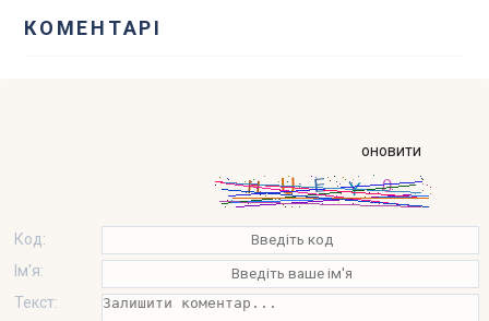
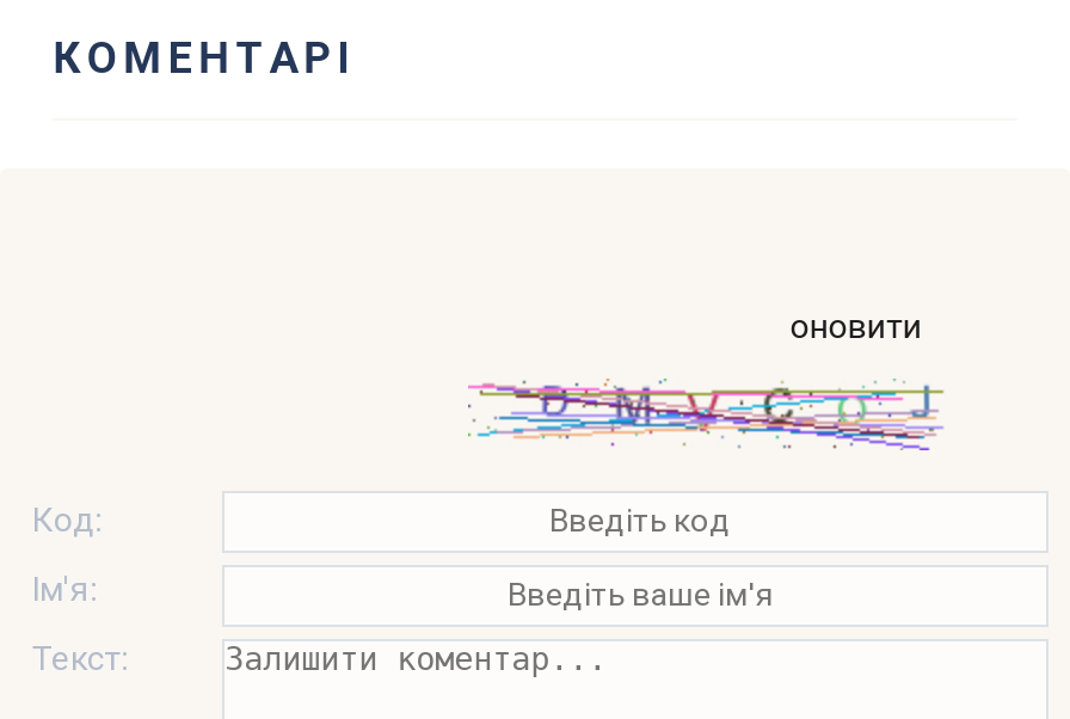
- [image]
+ [image]
